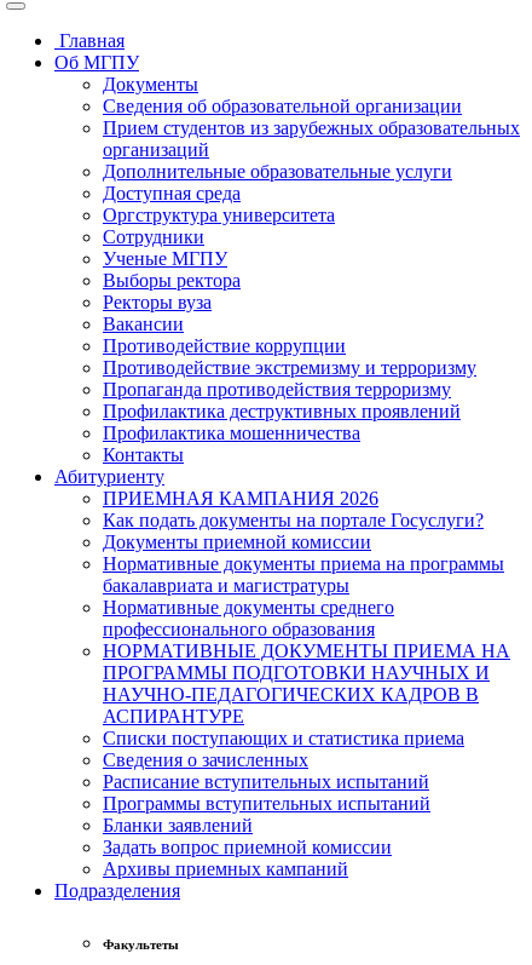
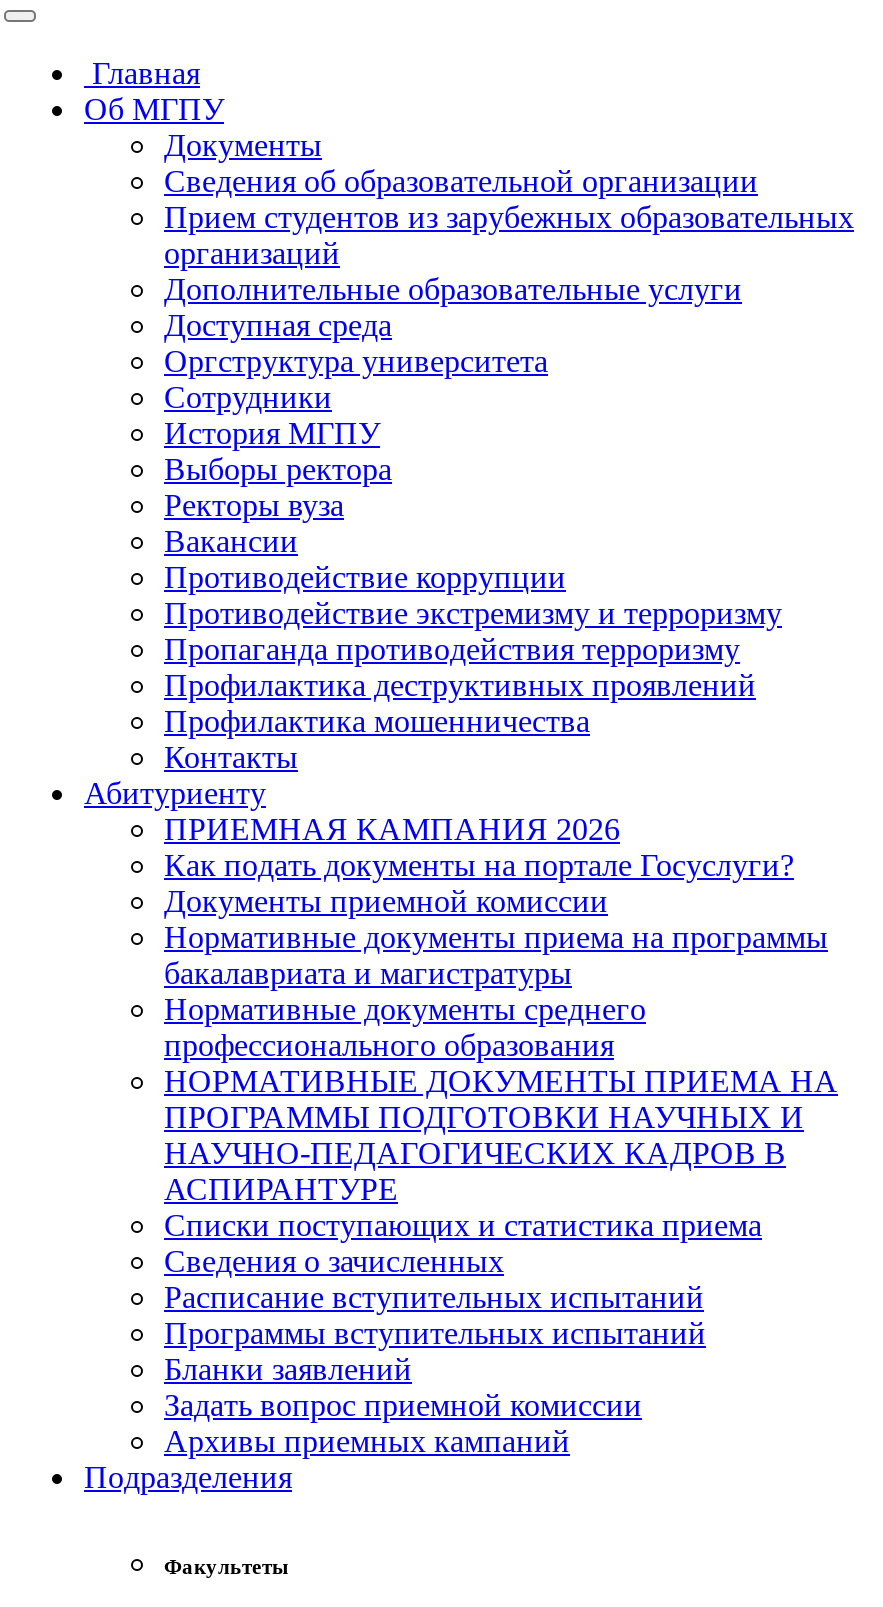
- Ученые МГПУ
+ История МГПУ
